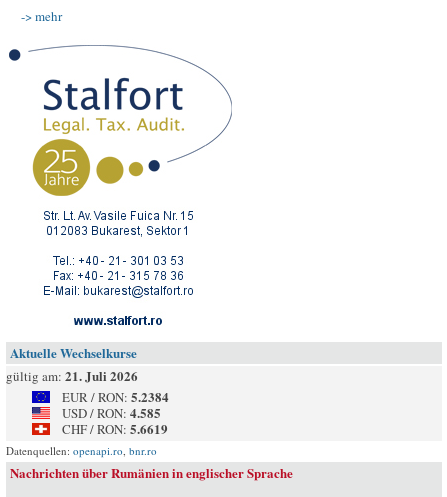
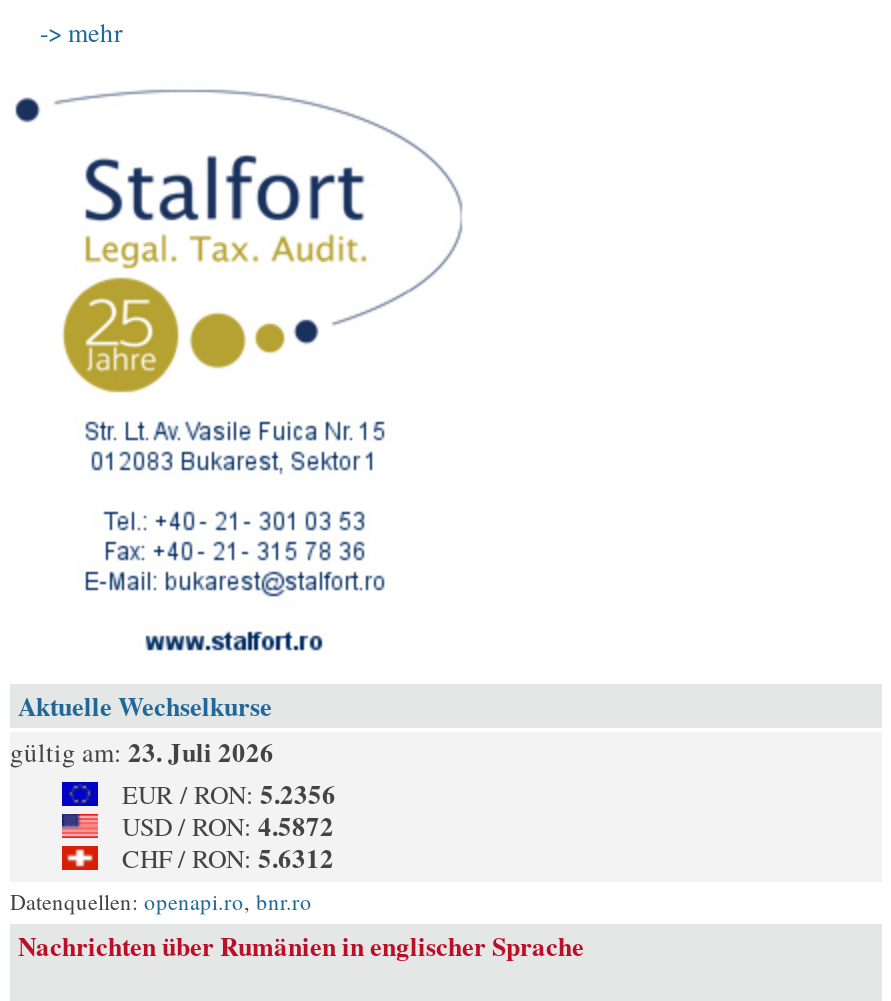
- gültig am: 21. Juli 2026
+ gültig am: 23. Juli 2026

- EUR / RON: 5.2384
+ EUR / RON: 5.2356

- USD / RON: 4.585
+ USD / RON: 4.5872

- CHF / RON: 5.6619
+ CHF / RON: 5.6312
